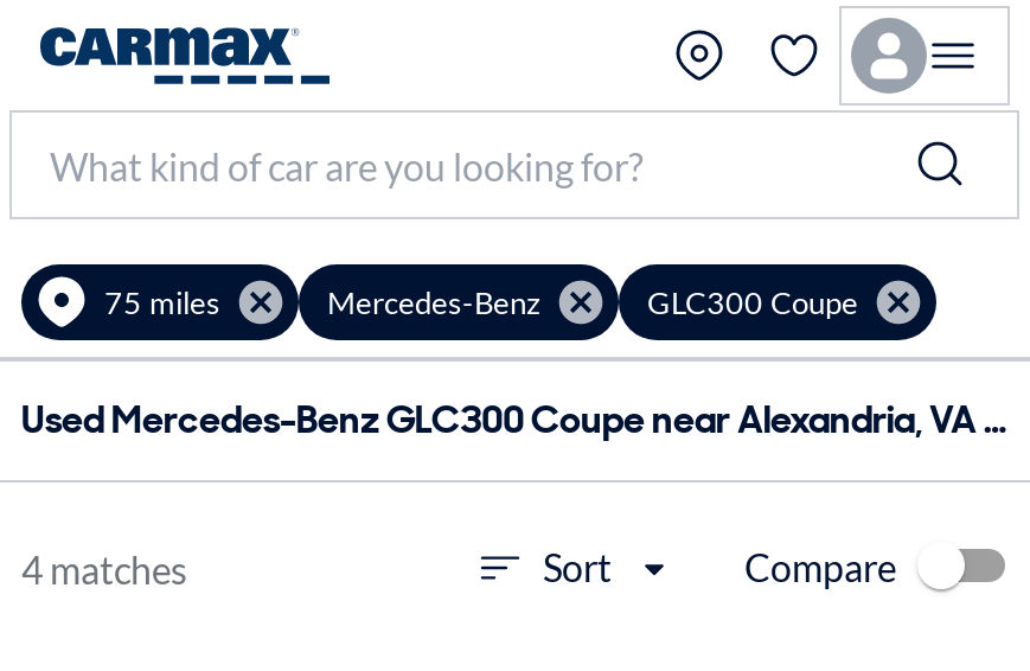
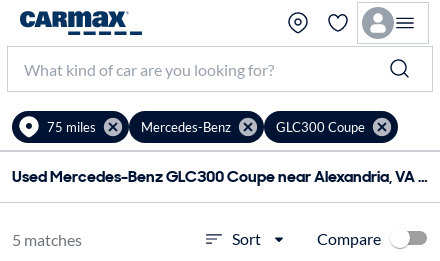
- 4 matches
+ 5 matches
